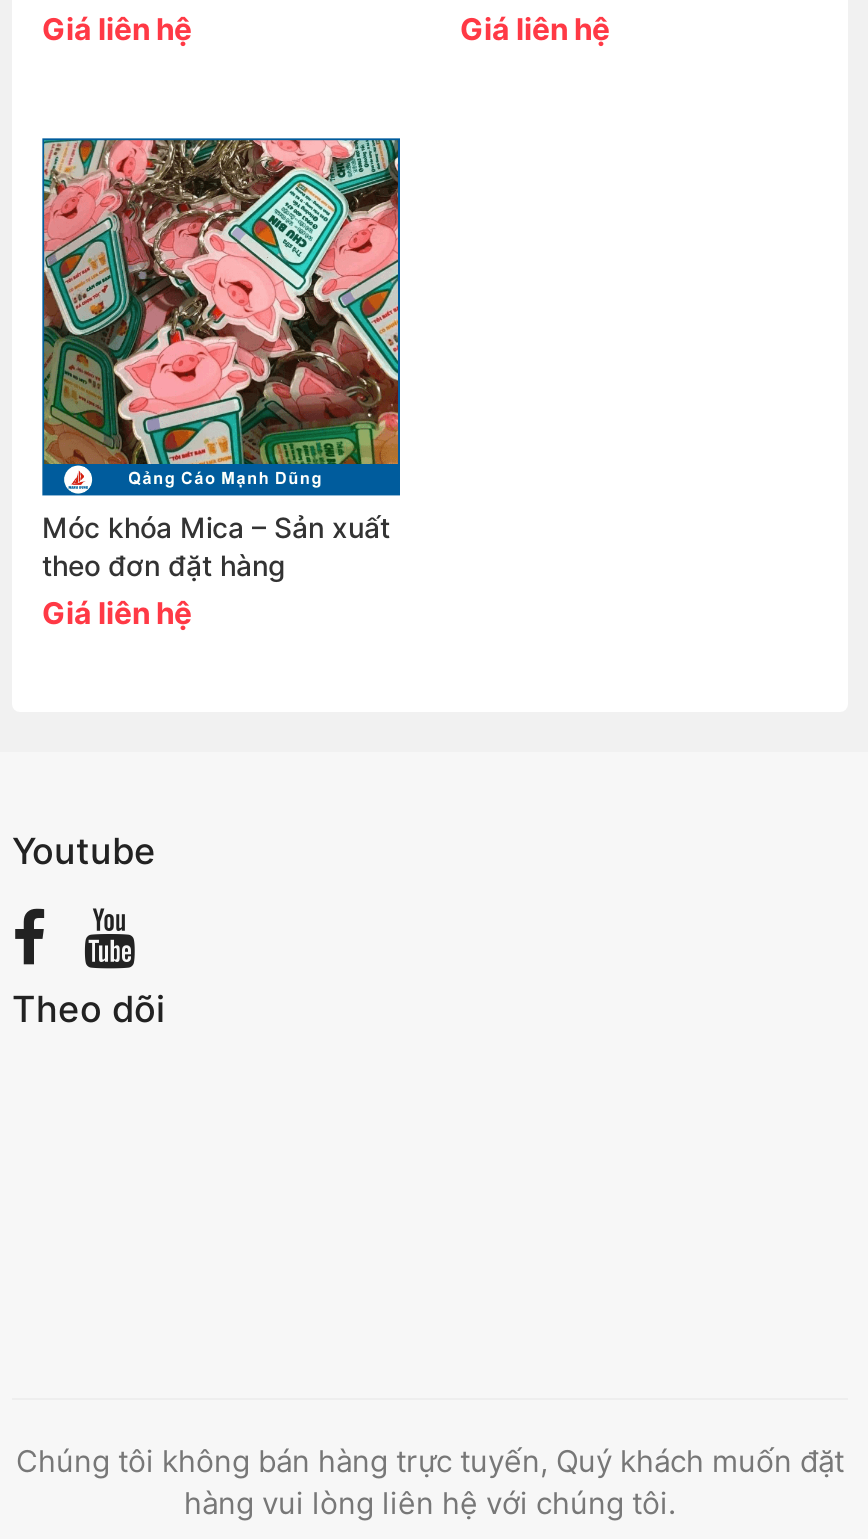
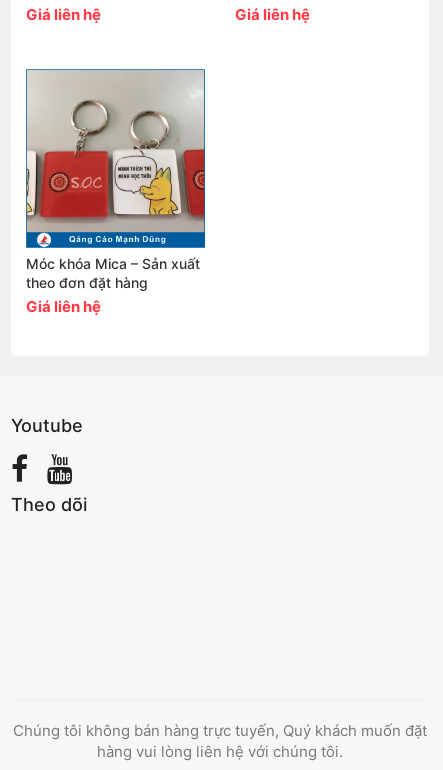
- [image]
+ [image]
